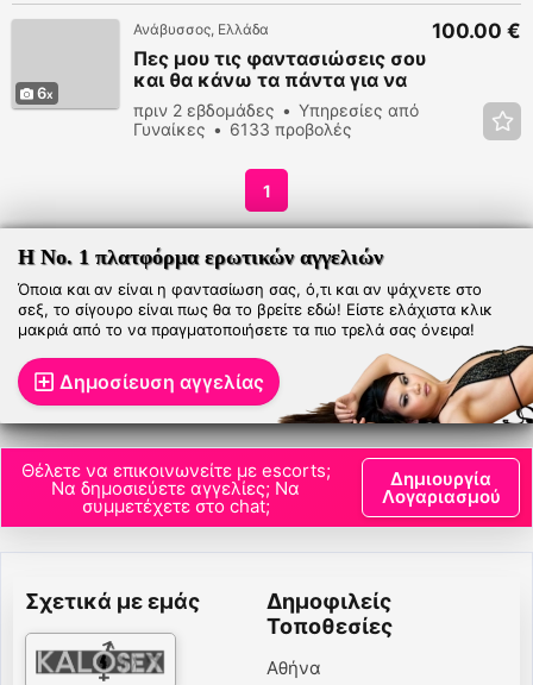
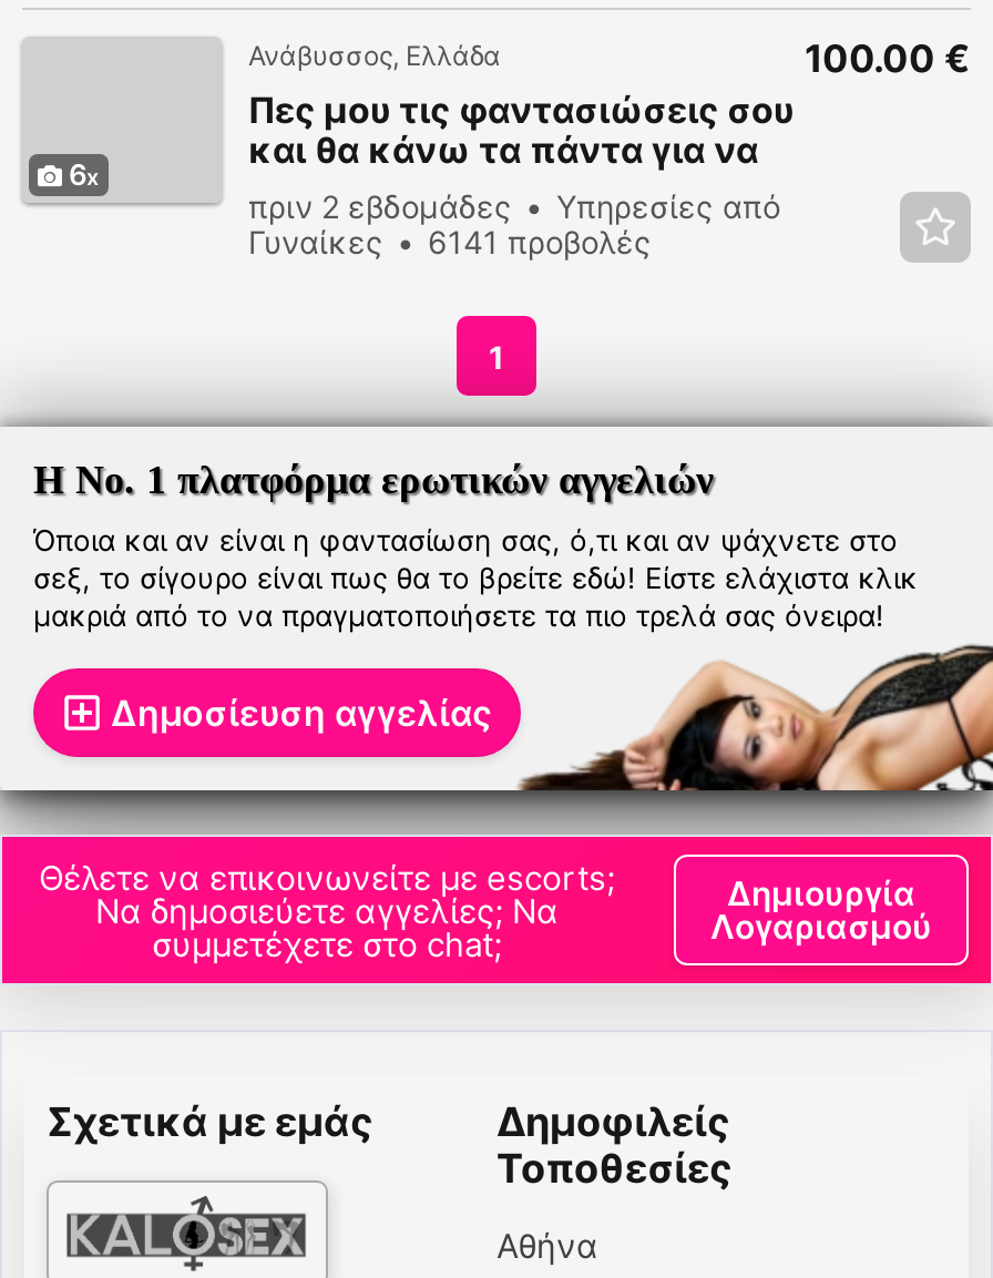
- Γυναίκες 6133 προβολές
+ Γυναίκες 6141 προβολές
